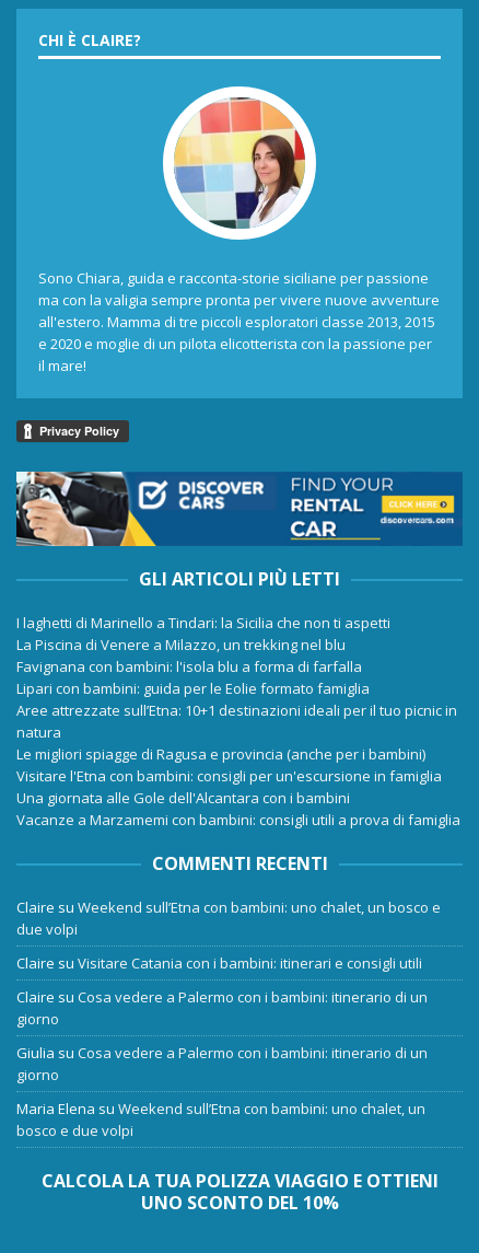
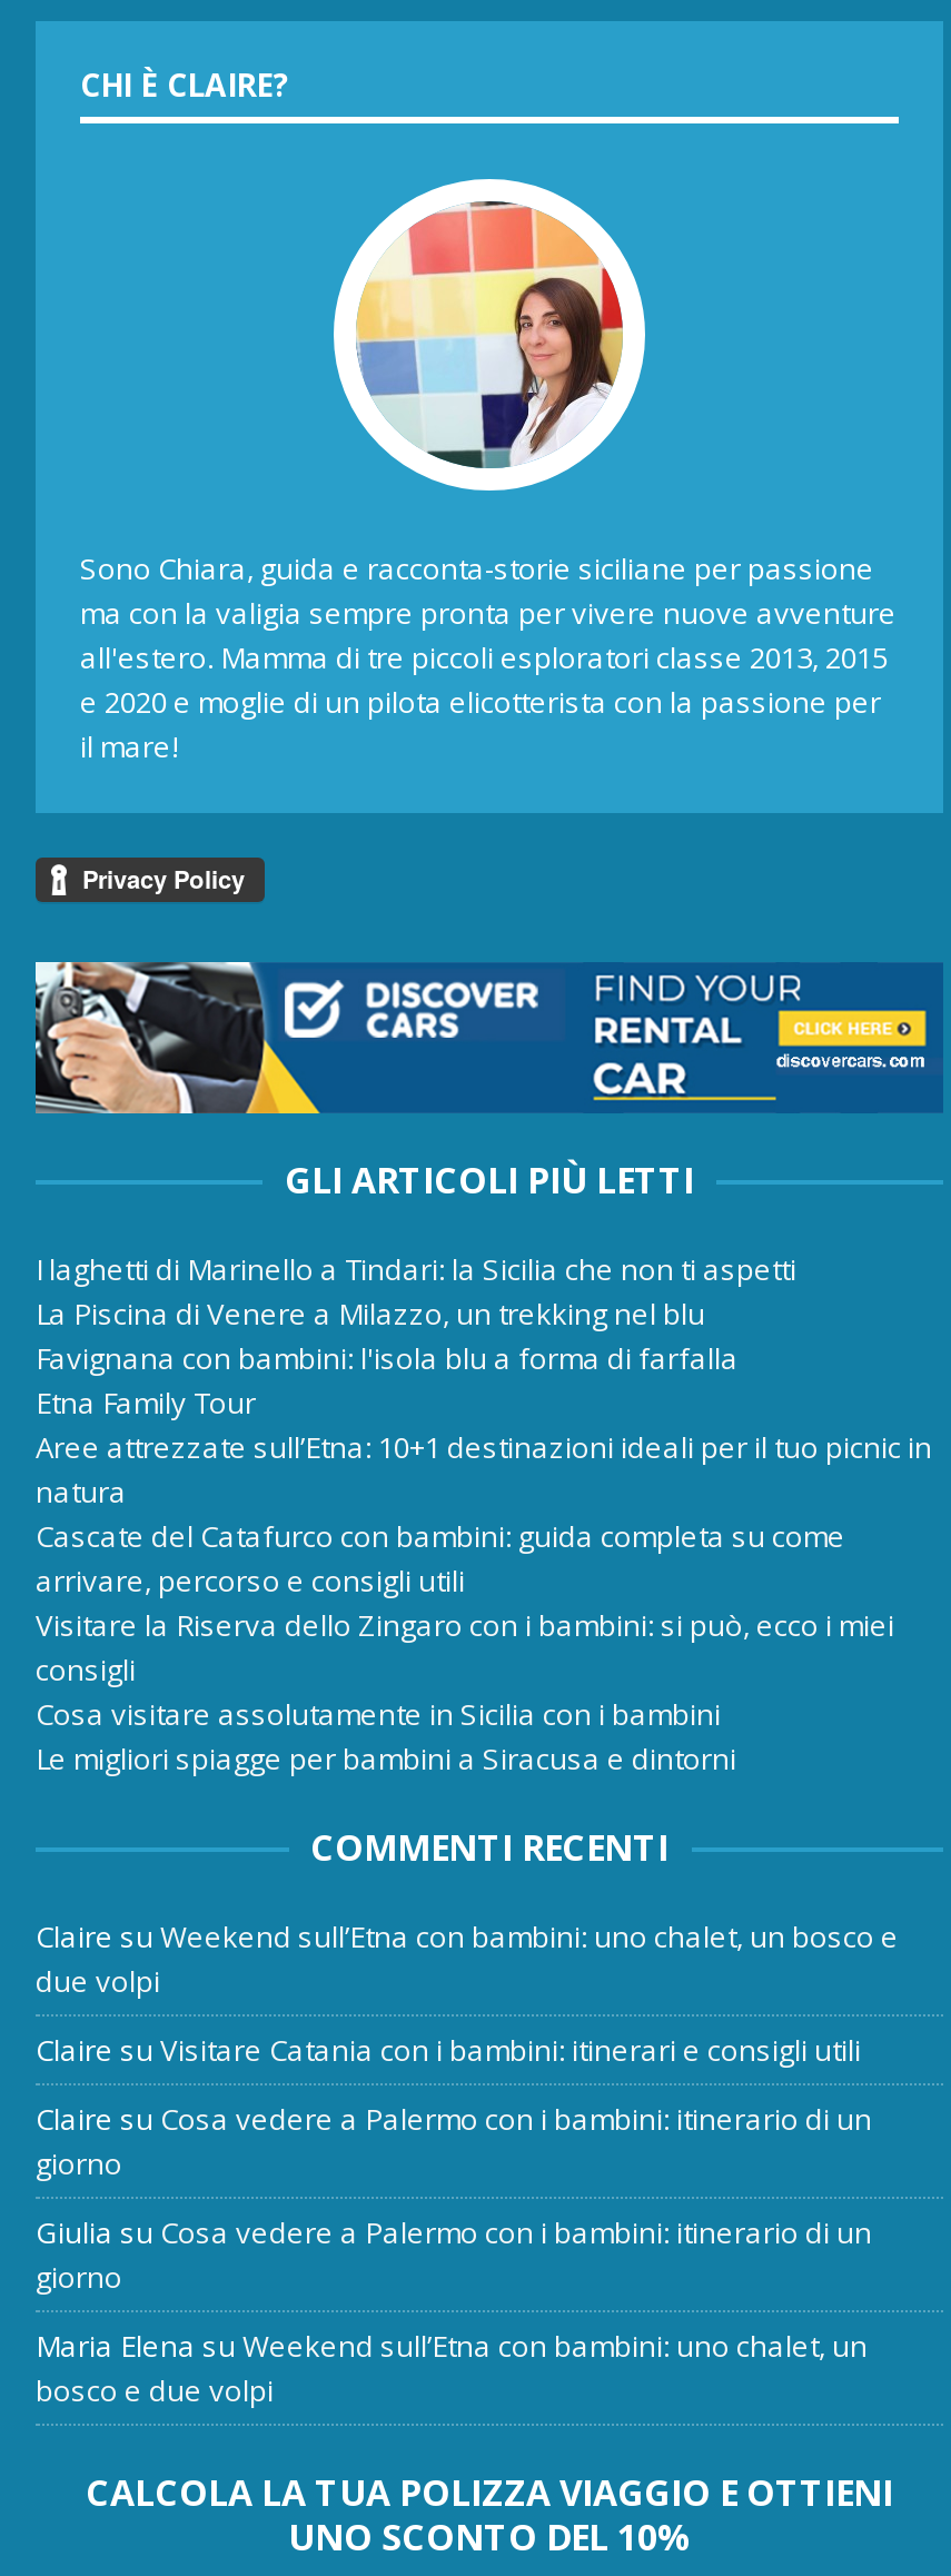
- Lipari con bambini: guida per le Eolie formato famiglia
+ Etna Family Tour

- Le migliori spiagge di Ragusa e provincia (anche per i bambini)
- Visitare l'Etna con bambini: consigli per un'escursione in famiglia
- Una giornata alle Gole dell'Alcantara con i bambini
- Vacanze a Marzamemi con bambini: consigli utili a prova di famiglia
+ Cascate del Catafurco con bambini: guida completa su come
+ arrivare, percorso e consigli utili
+ Visitare la Riserva dello Zingaro con i bambini: si può, ecco i miei
+ consigli
+ Cosa visitare assolutamente in Sicilia con i bambini
+ Le migliori spiagge per bambini a Siracusa e dintorni
